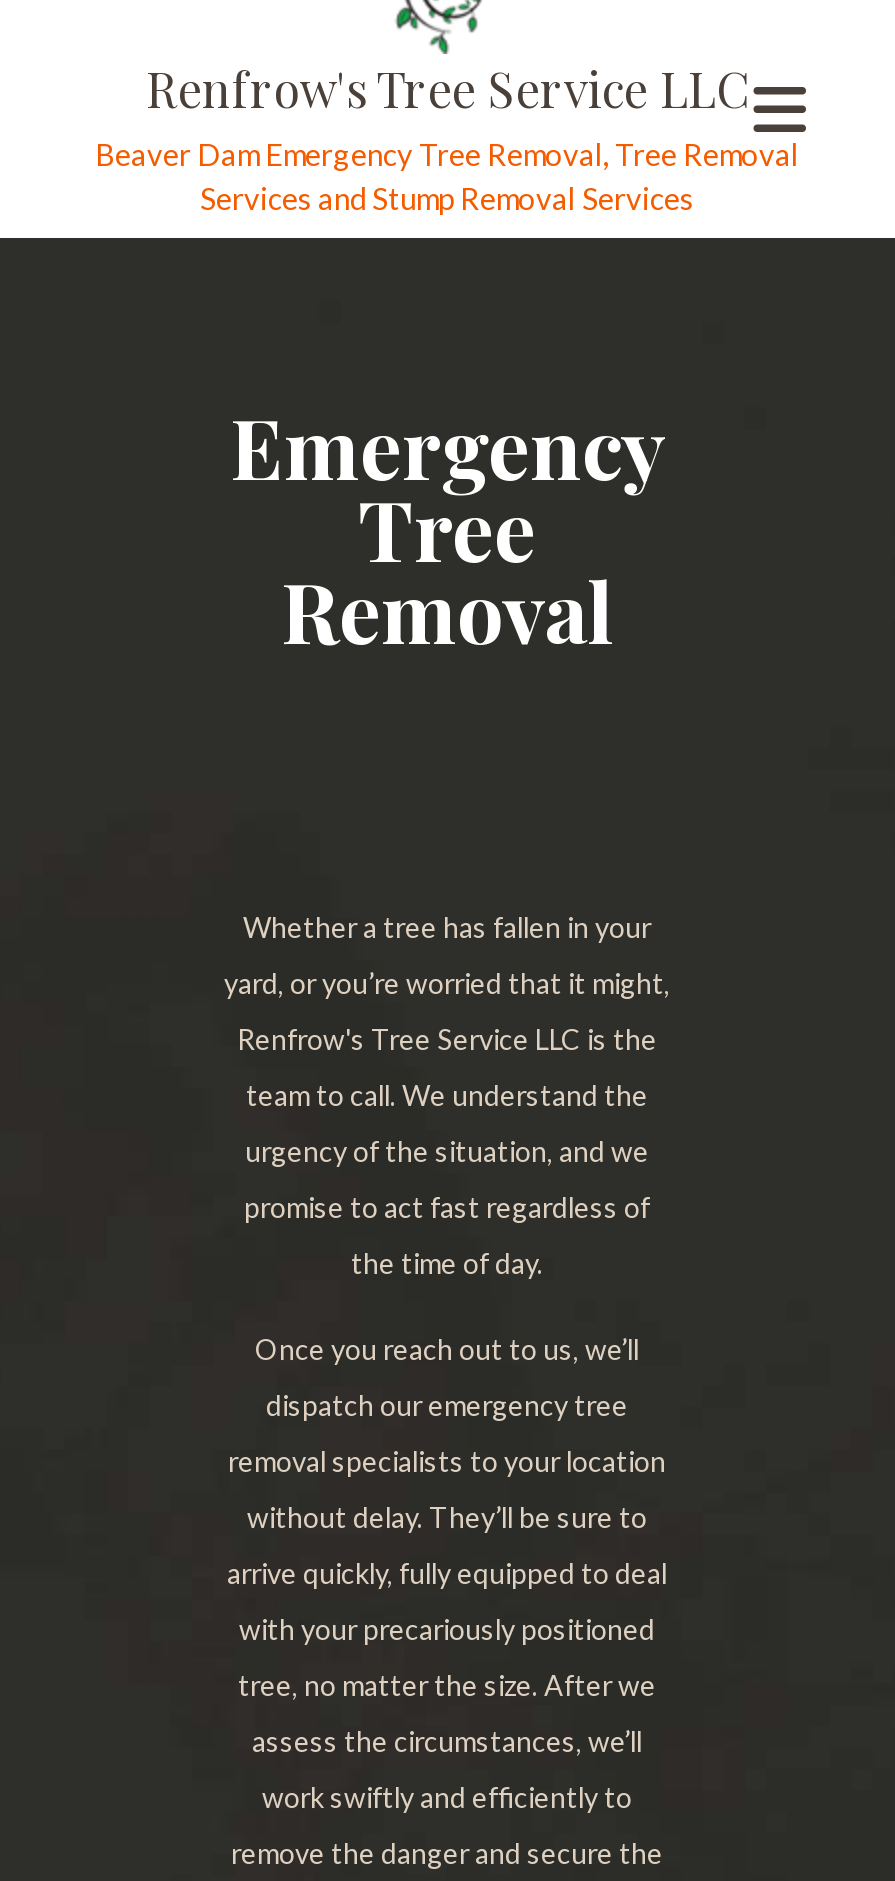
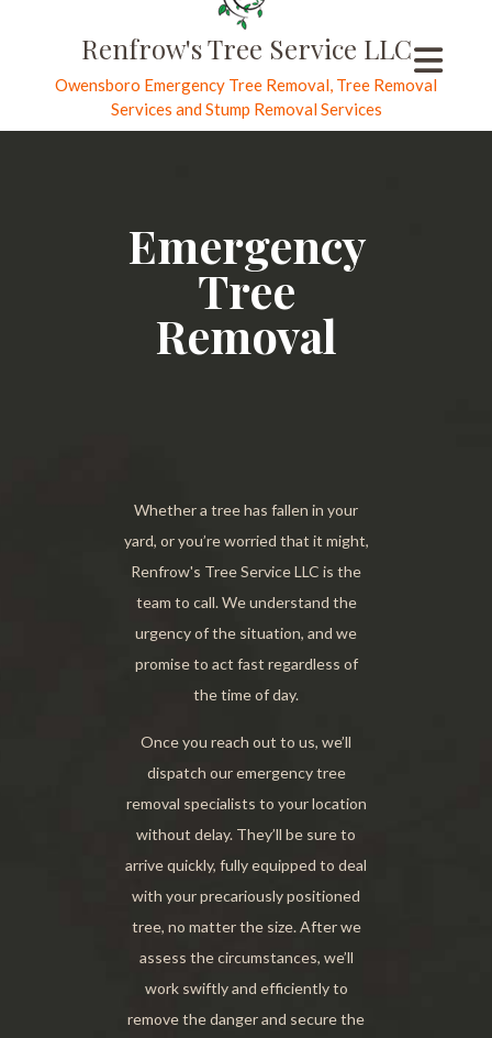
- Beaver Dam Emergency Tree Removal, Tree Removal
+ Owensboro Emergency Tree Removal, Tree Removal
